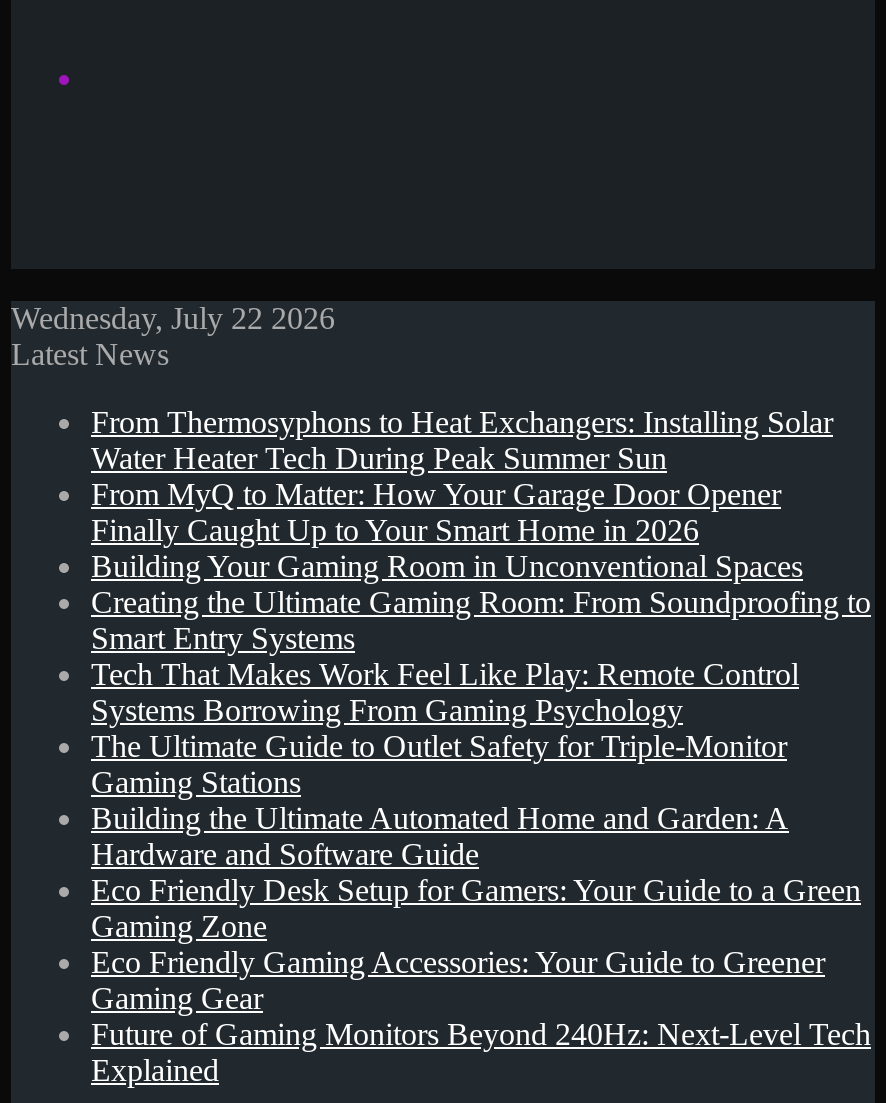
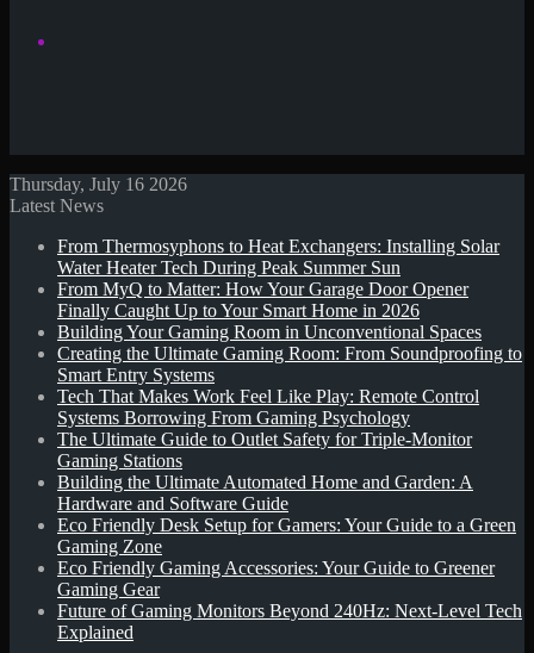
- Wednesday, July 22 2026
+ Thursday, July 16 2026
